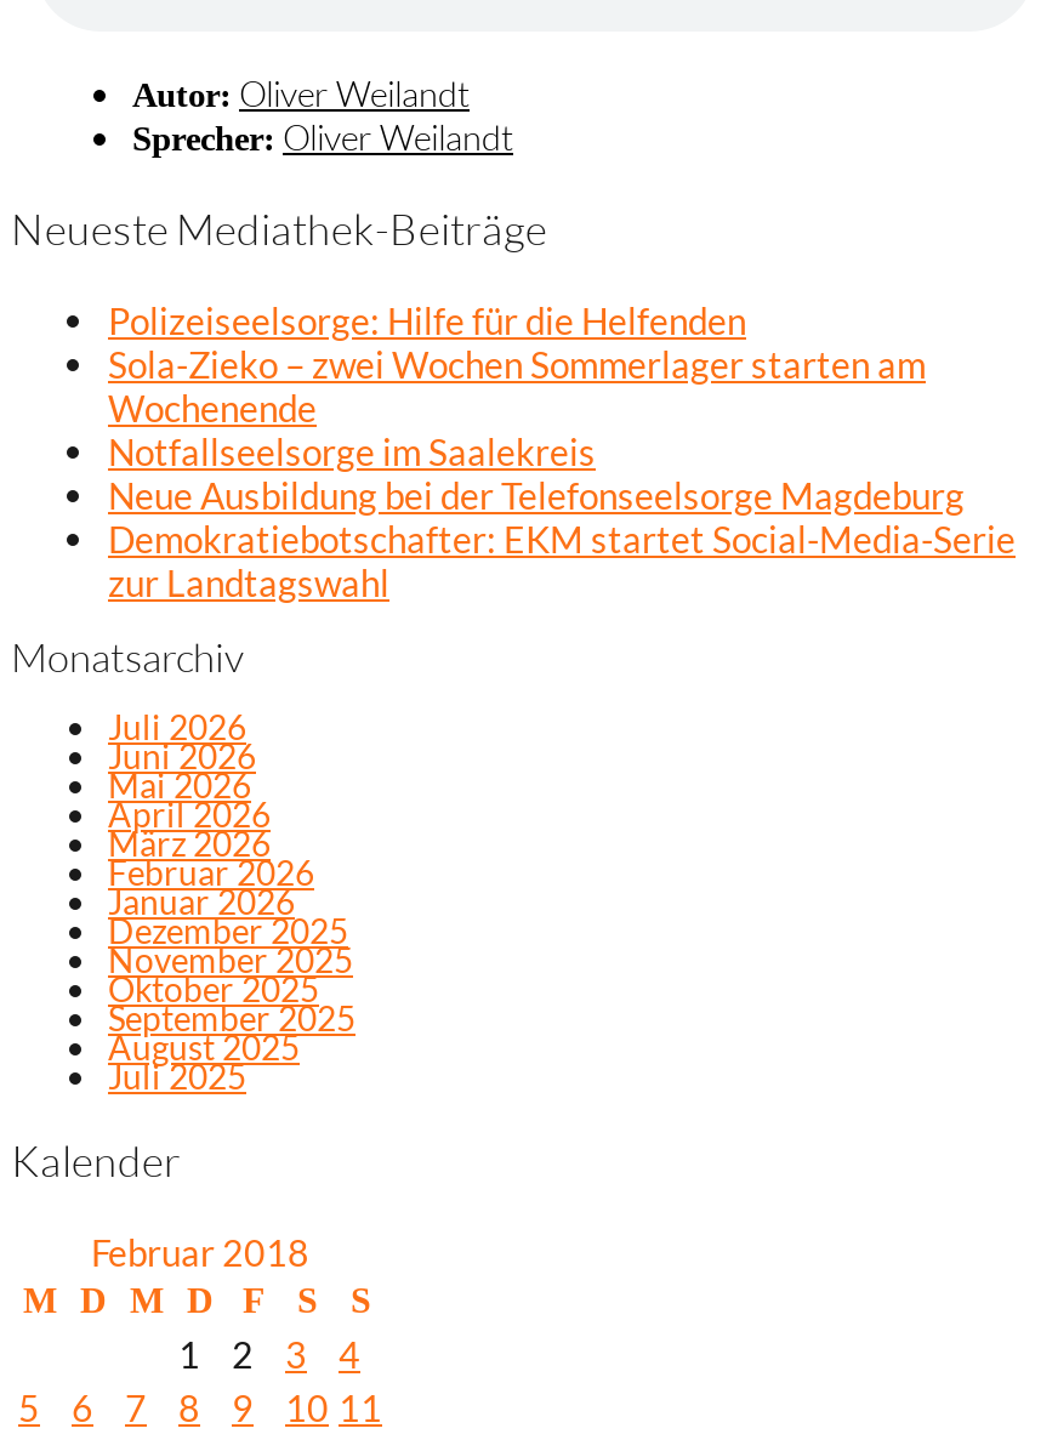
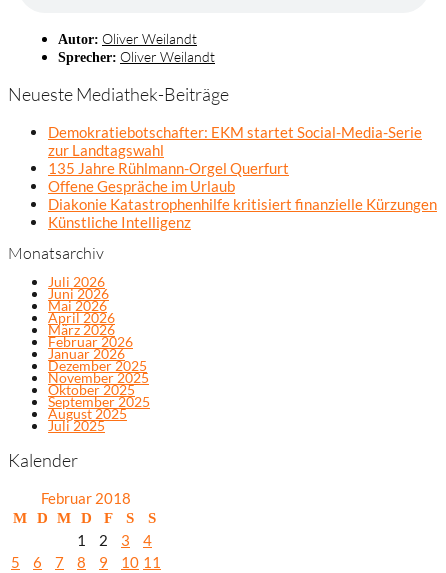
- Polizeiseelsorge: Hilfe für die Helfenden
- Sola-Zieko – zwei Wochen Sommerlager starten am
- Wochenende
- Notfallseelsorge im Saalekreis
- Neue Ausbildung bei der Telefonseelsorge Magdeburg

moved up: Demokratiebotschafter: EKM startet Social-Media-Serie | zur Landtagswahl

+ 135 Jahre Rühlmann-Orgel Querfurt
+ Offene Gespräche im Urlaub
+ Diakonie Katastrophenhilfe kritisiert finanzielle Kürzungen
+ Künstliche Intelligenz
